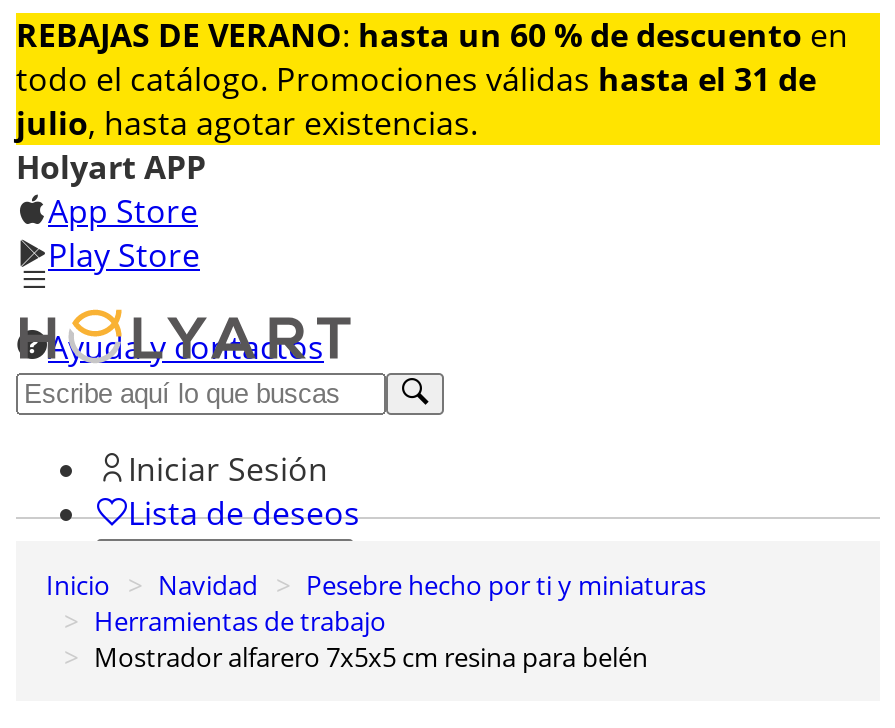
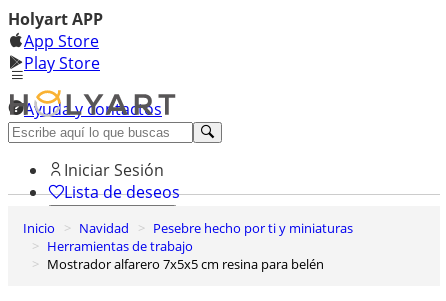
- [image]
- REBAJAS DE VERANO: hasta un 60 % de descuento en
- todo el catálogo. Promociones válidas hasta el 31 de
- julio, hasta agotar existencias.
